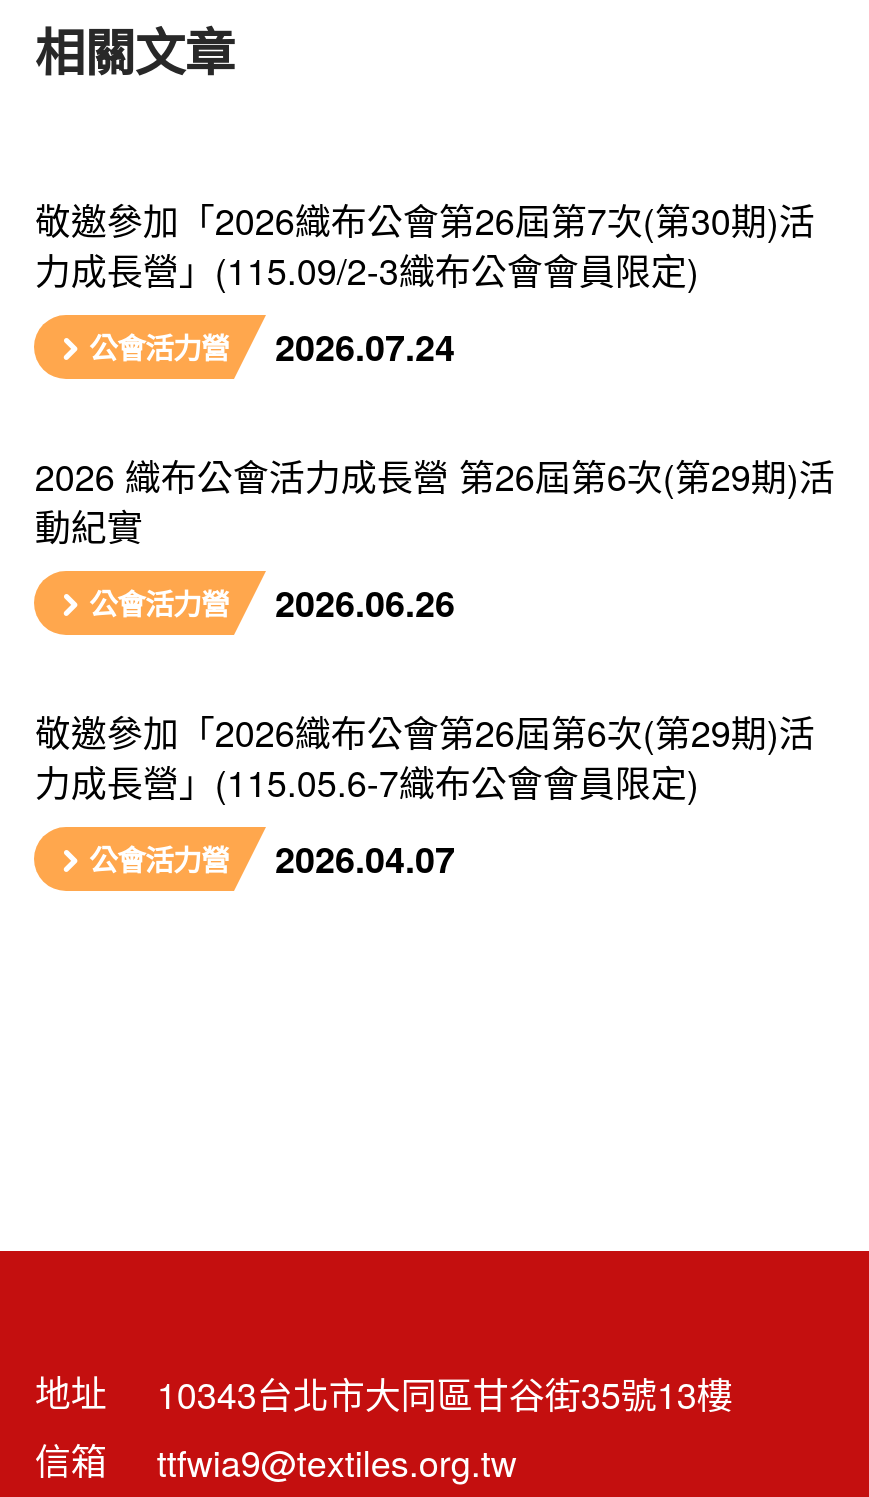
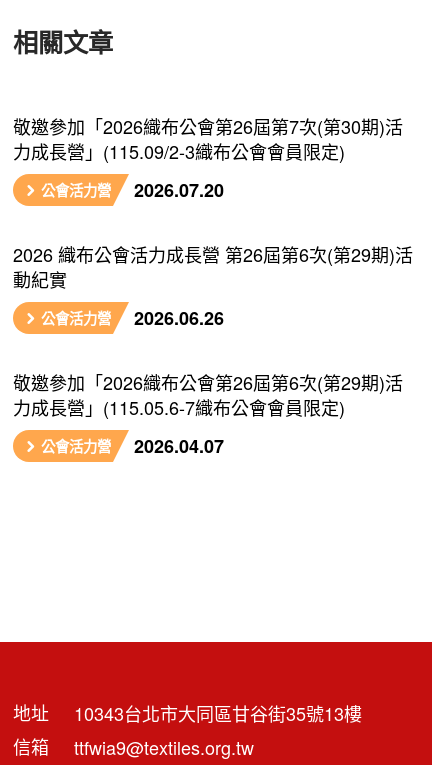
- 公會活力營 2026.07.24
+ 公會活力營 2026.07.20
